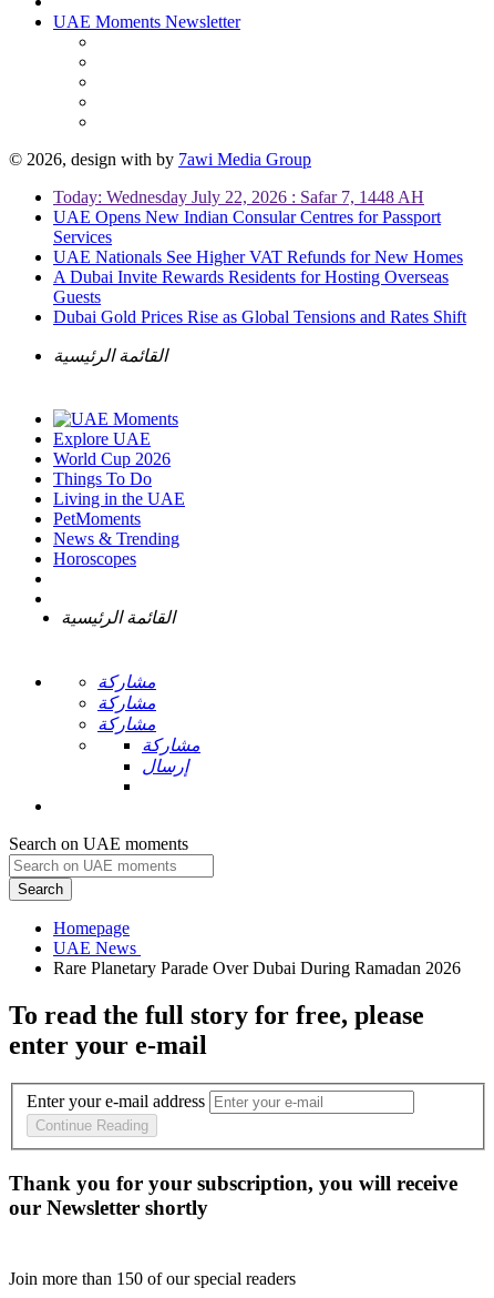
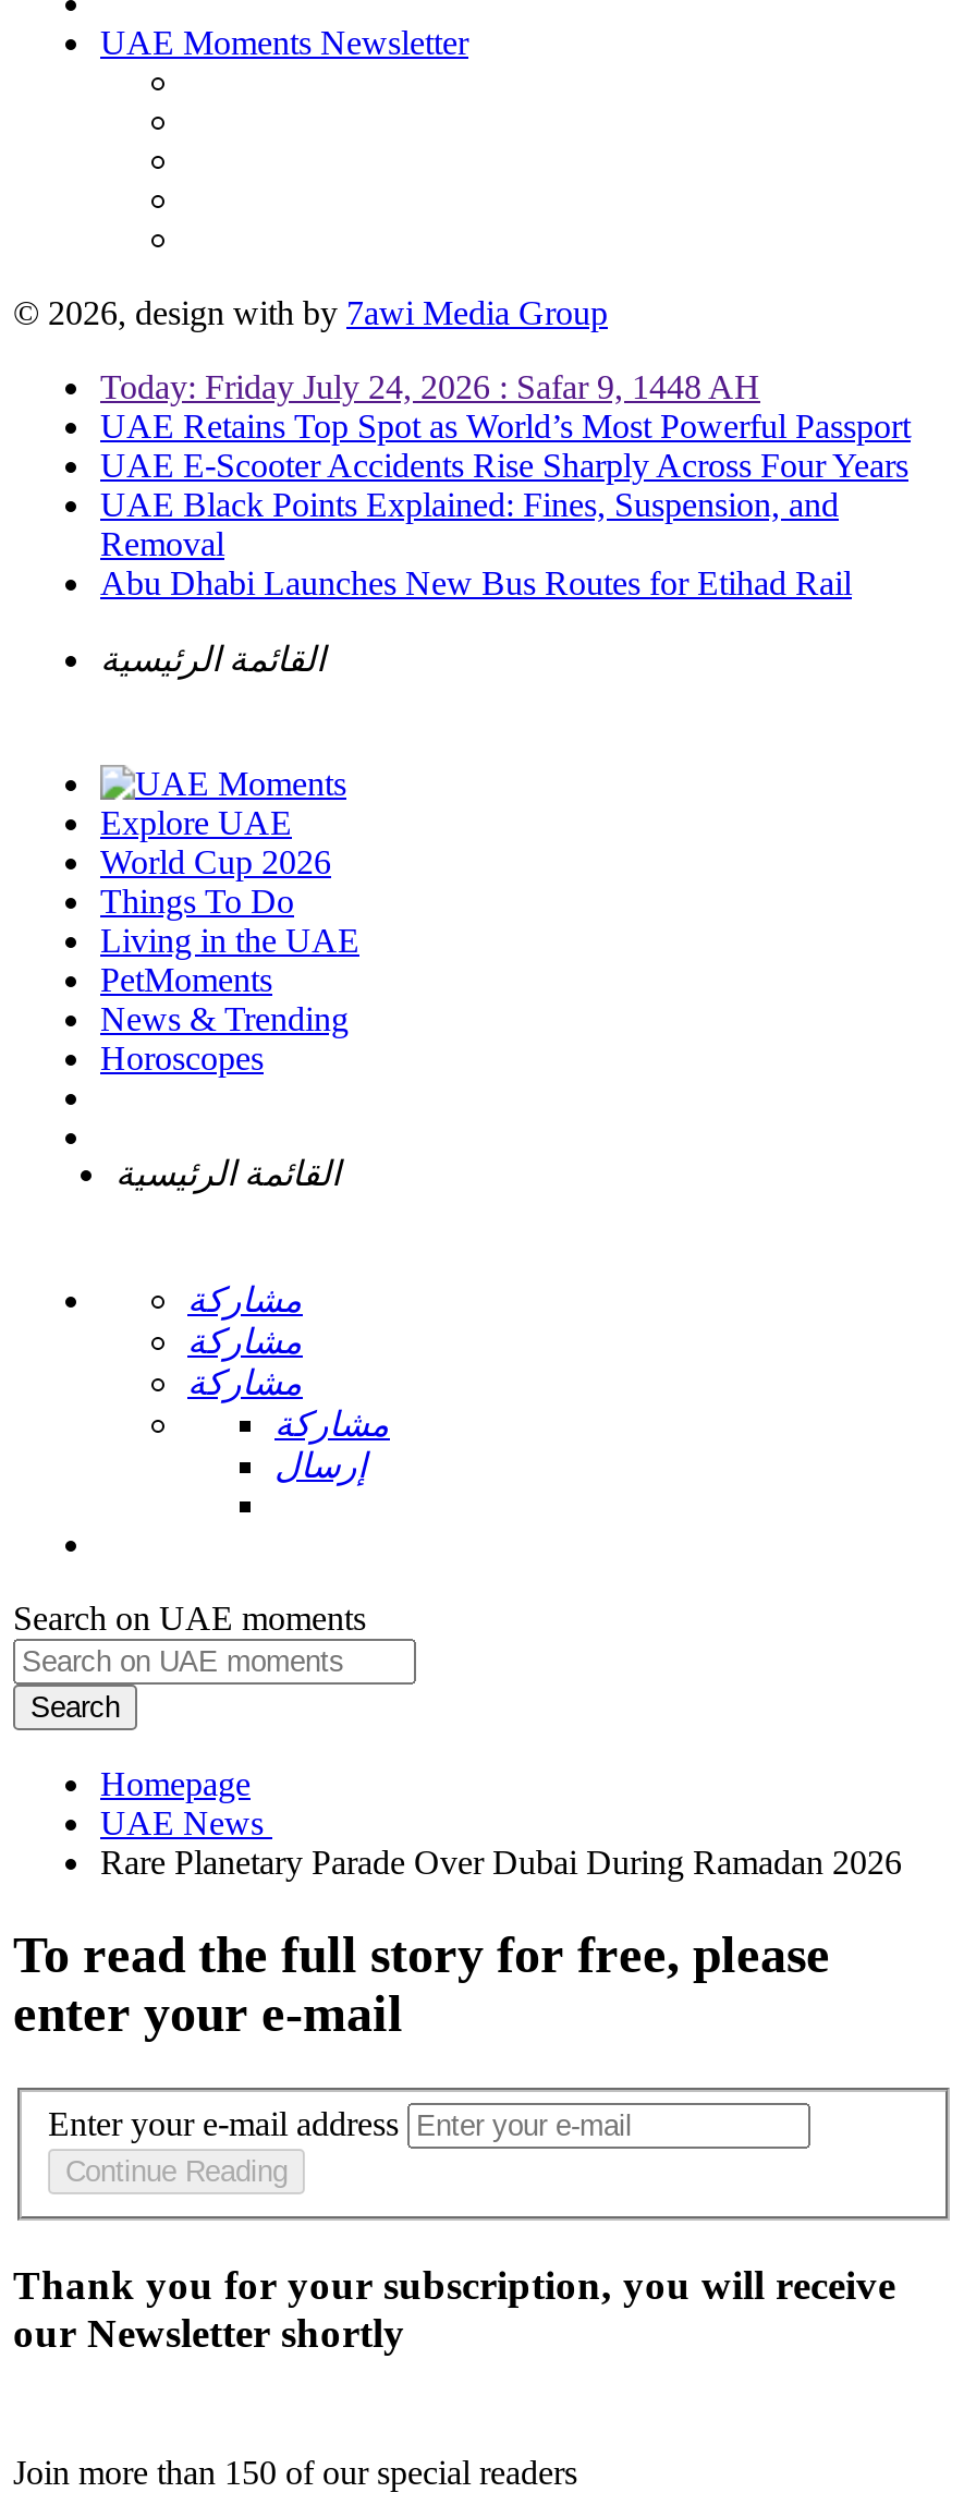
- Today: Wednesday July 22, 2026 : Safar 7, 1448 AH
- UAE Opens New Indian Consular Centres for Passport
- Services
- UAE Nationals See Higher VAT Refunds for New Homes
- A Dubai Invite Rewards Residents for Hosting Overseas
- Guests
- Dubai Gold Prices Rise as Global Tensions and Rates Shift
+ Today: Friday July 24, 2026 : Safar 9, 1448 AH
+ UAE Retains Top Spot as World’s Most Powerful Passport
+ UAE E-Scooter Accidents Rise Sharply Across Four Years
+ UAE Black Points Explained: Fines, Suspension, and
+ Removal
+ Abu Dhabi Launches New Bus Routes for Etihad Rail
